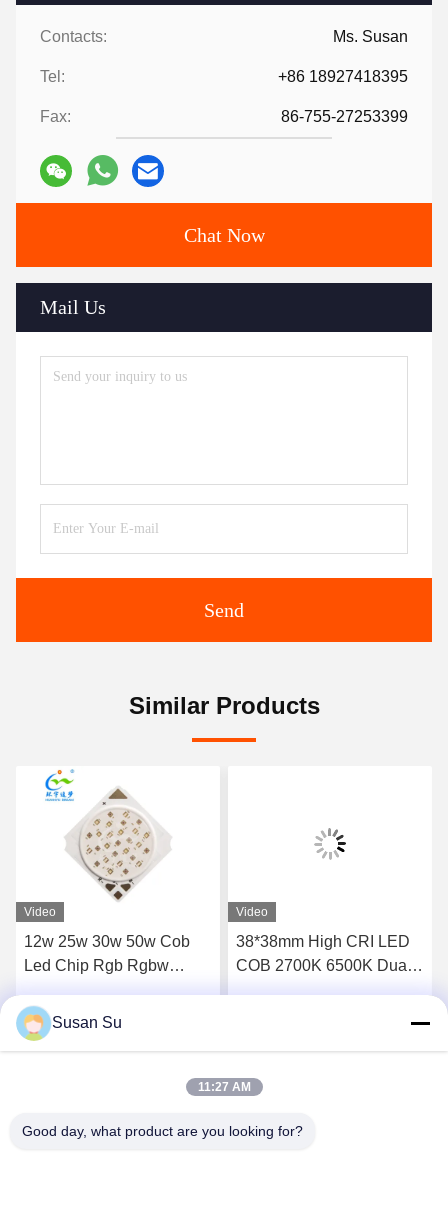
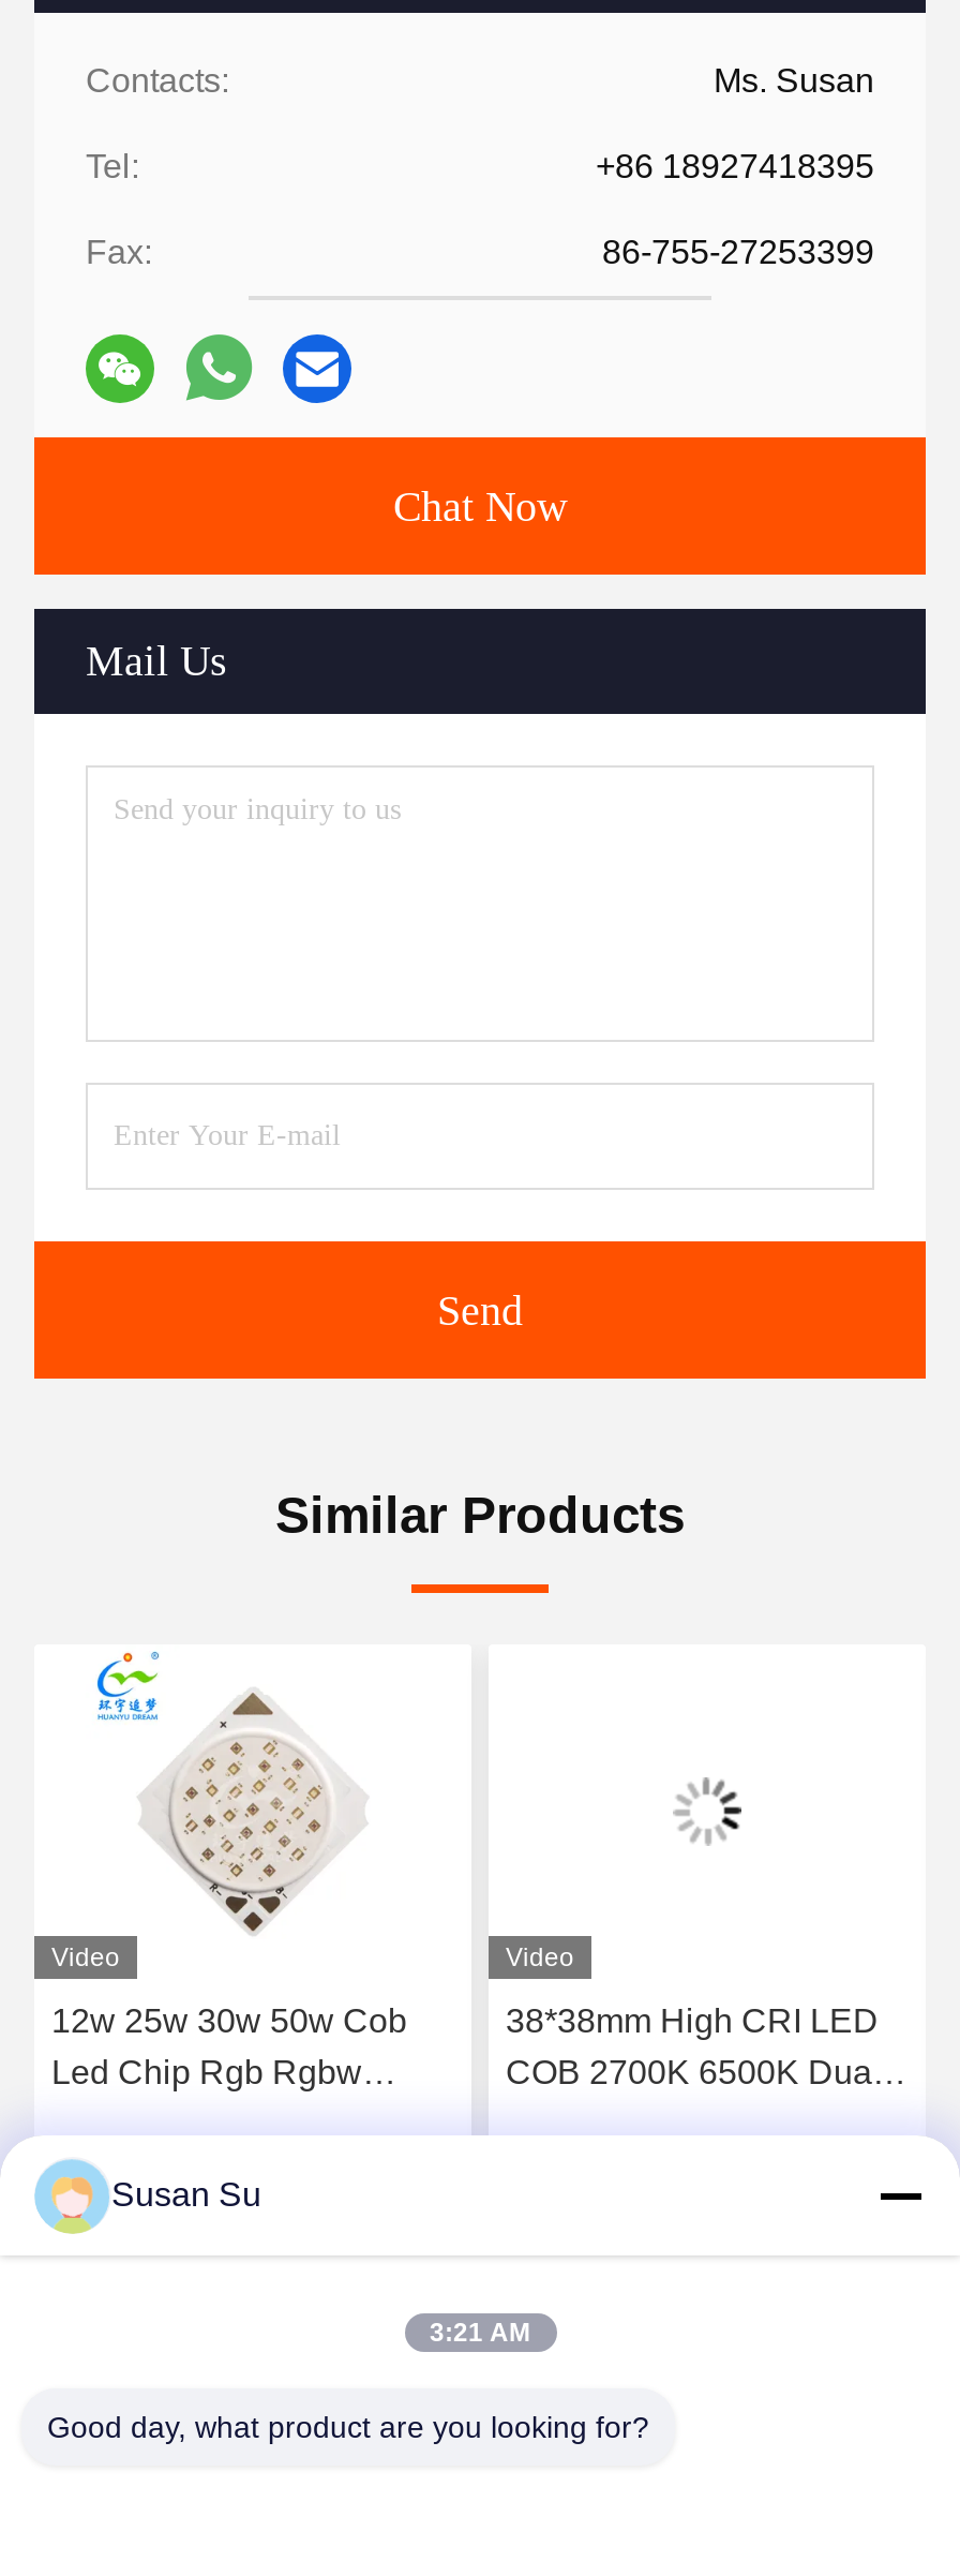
- 11:27 AM
+ 3:21 AM
